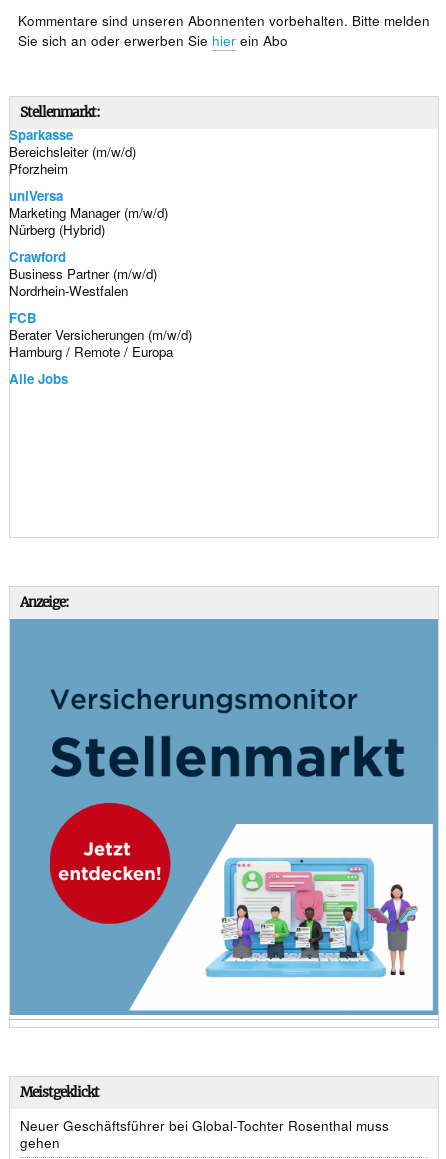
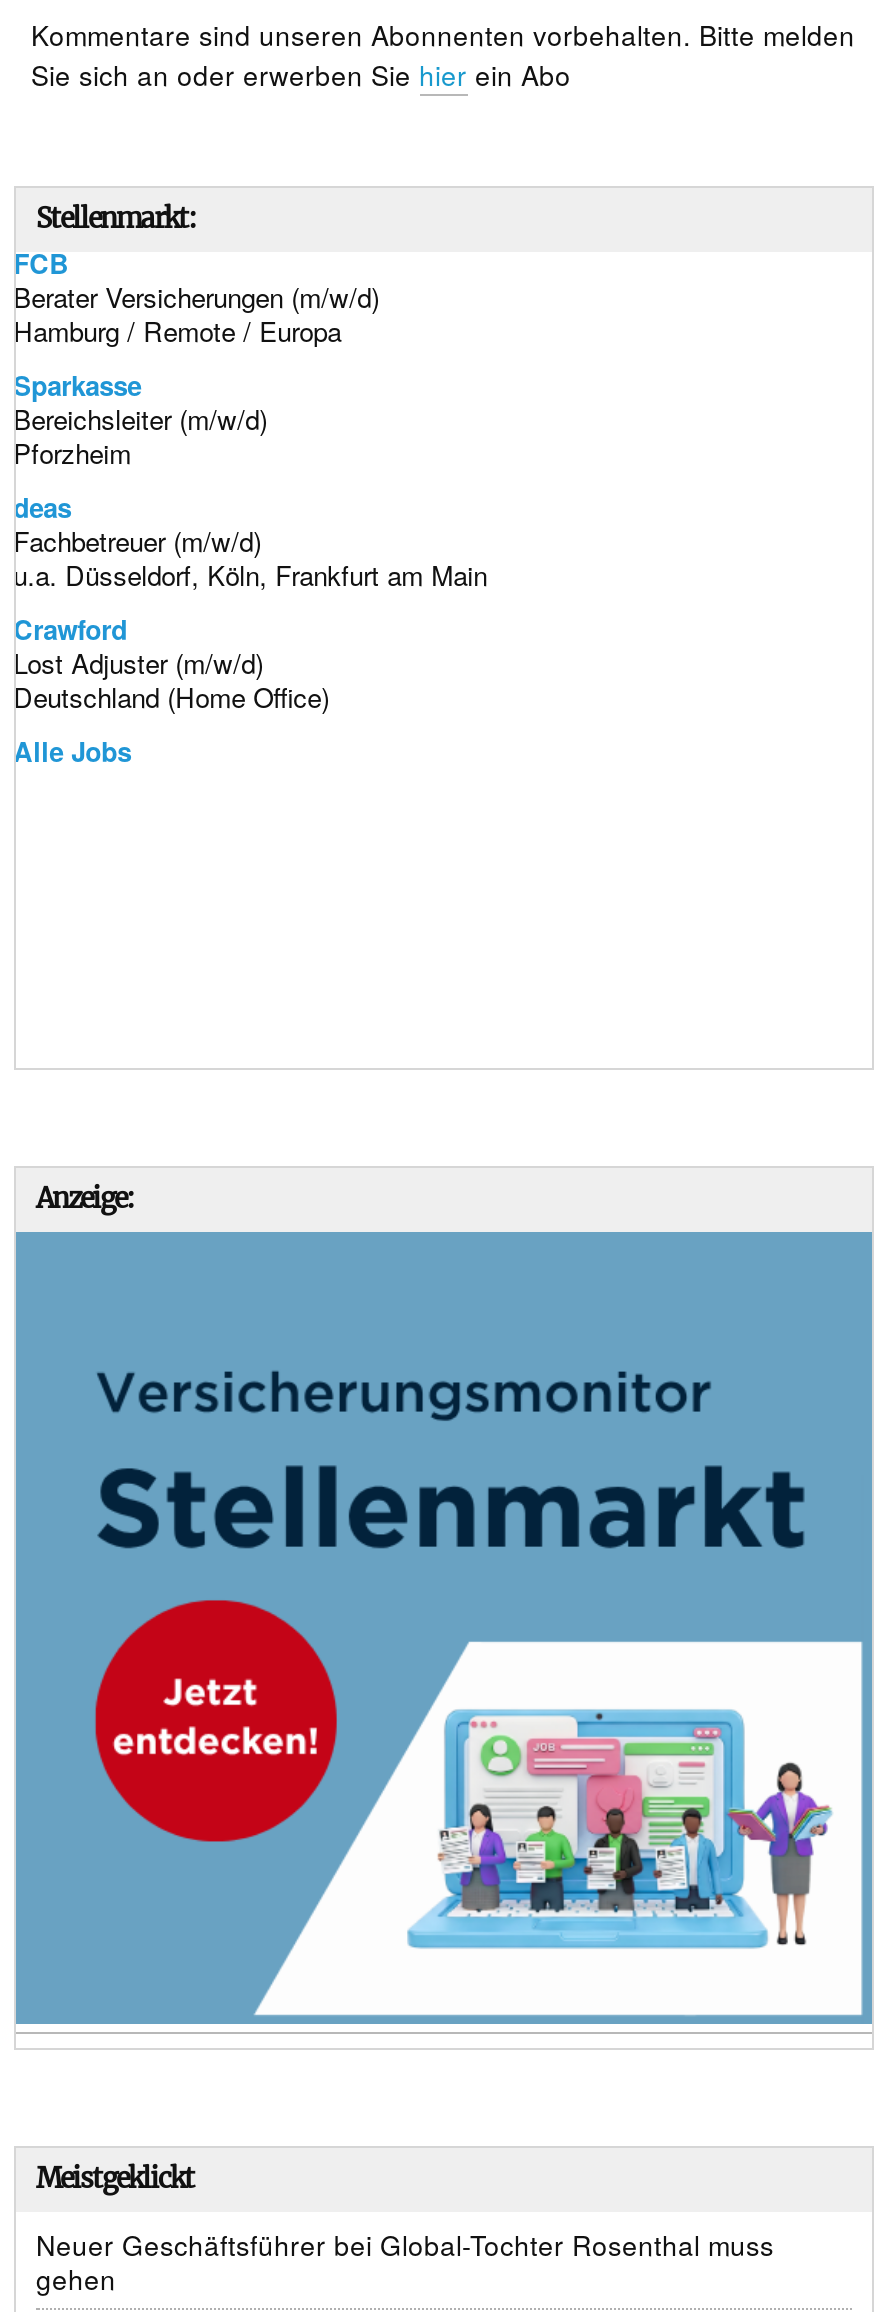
moved down: Sparkasse | Bereichsleiter (m/w/d) | Pforzheim

- uniVersa
- Marketing Manager (m/w/d)
- Nürberg (Hybrid)
+ deas
+ Fachbetreuer (m/w/d)
+ u.a. Düsseldorf, Köln, Frankfurt am Main

moved down: Crawford

- Business Partner (m/w/d)
- Nordrhein-Westfalen
+ Lost Adjuster (m/w/d)
+ Deutschland (Home Office)

moved up: FCB | Berater Versicherungen (m/w/d) | Hamburg / Remote / Europa
